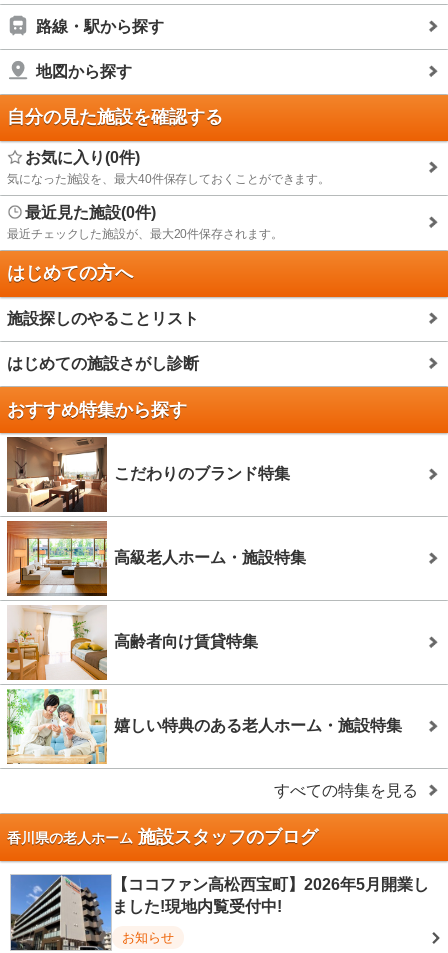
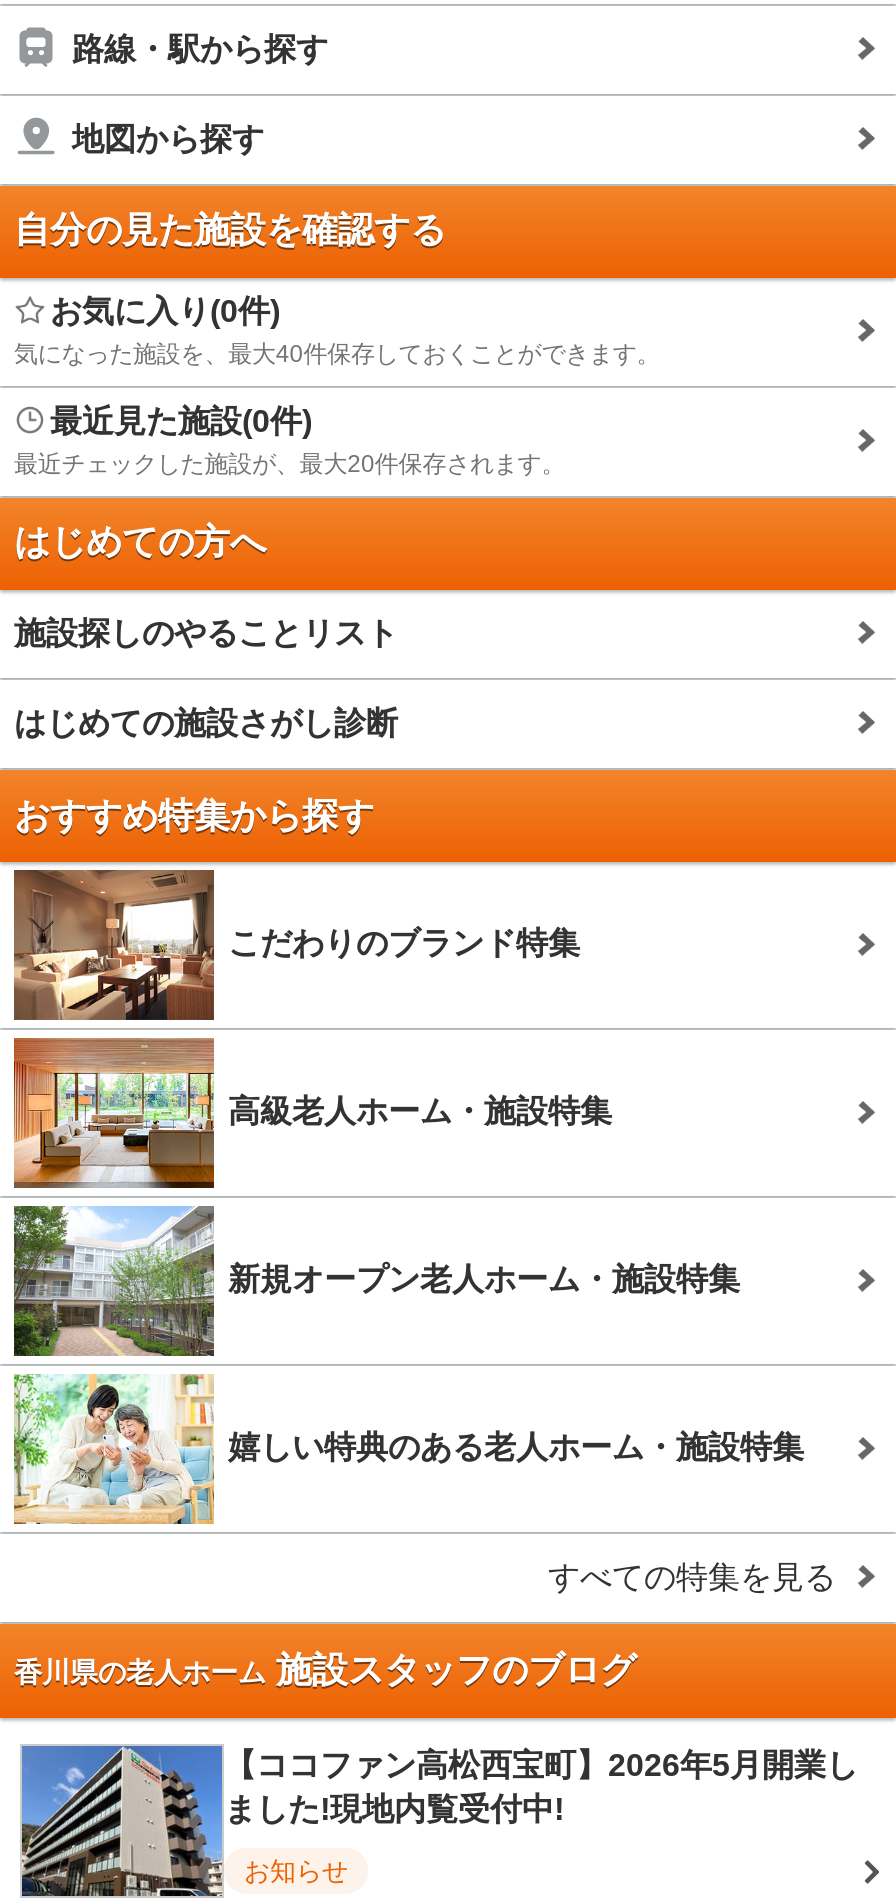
- [image]
- 高齢者向け賃貸特集
+ [image]
+ 新規オープン老人ホーム・施設特集
